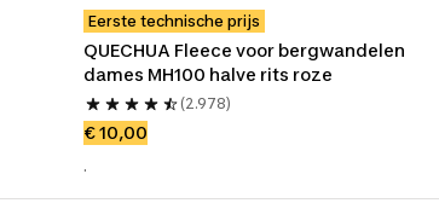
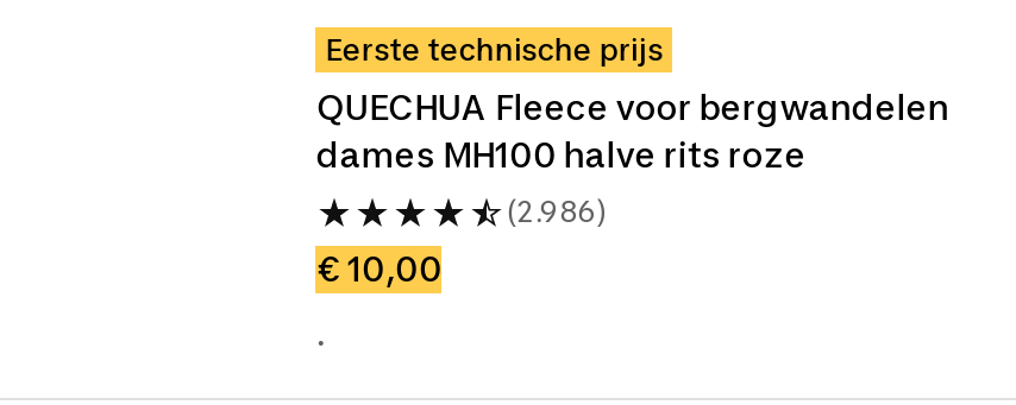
- (2.978)
+ (2.986)
